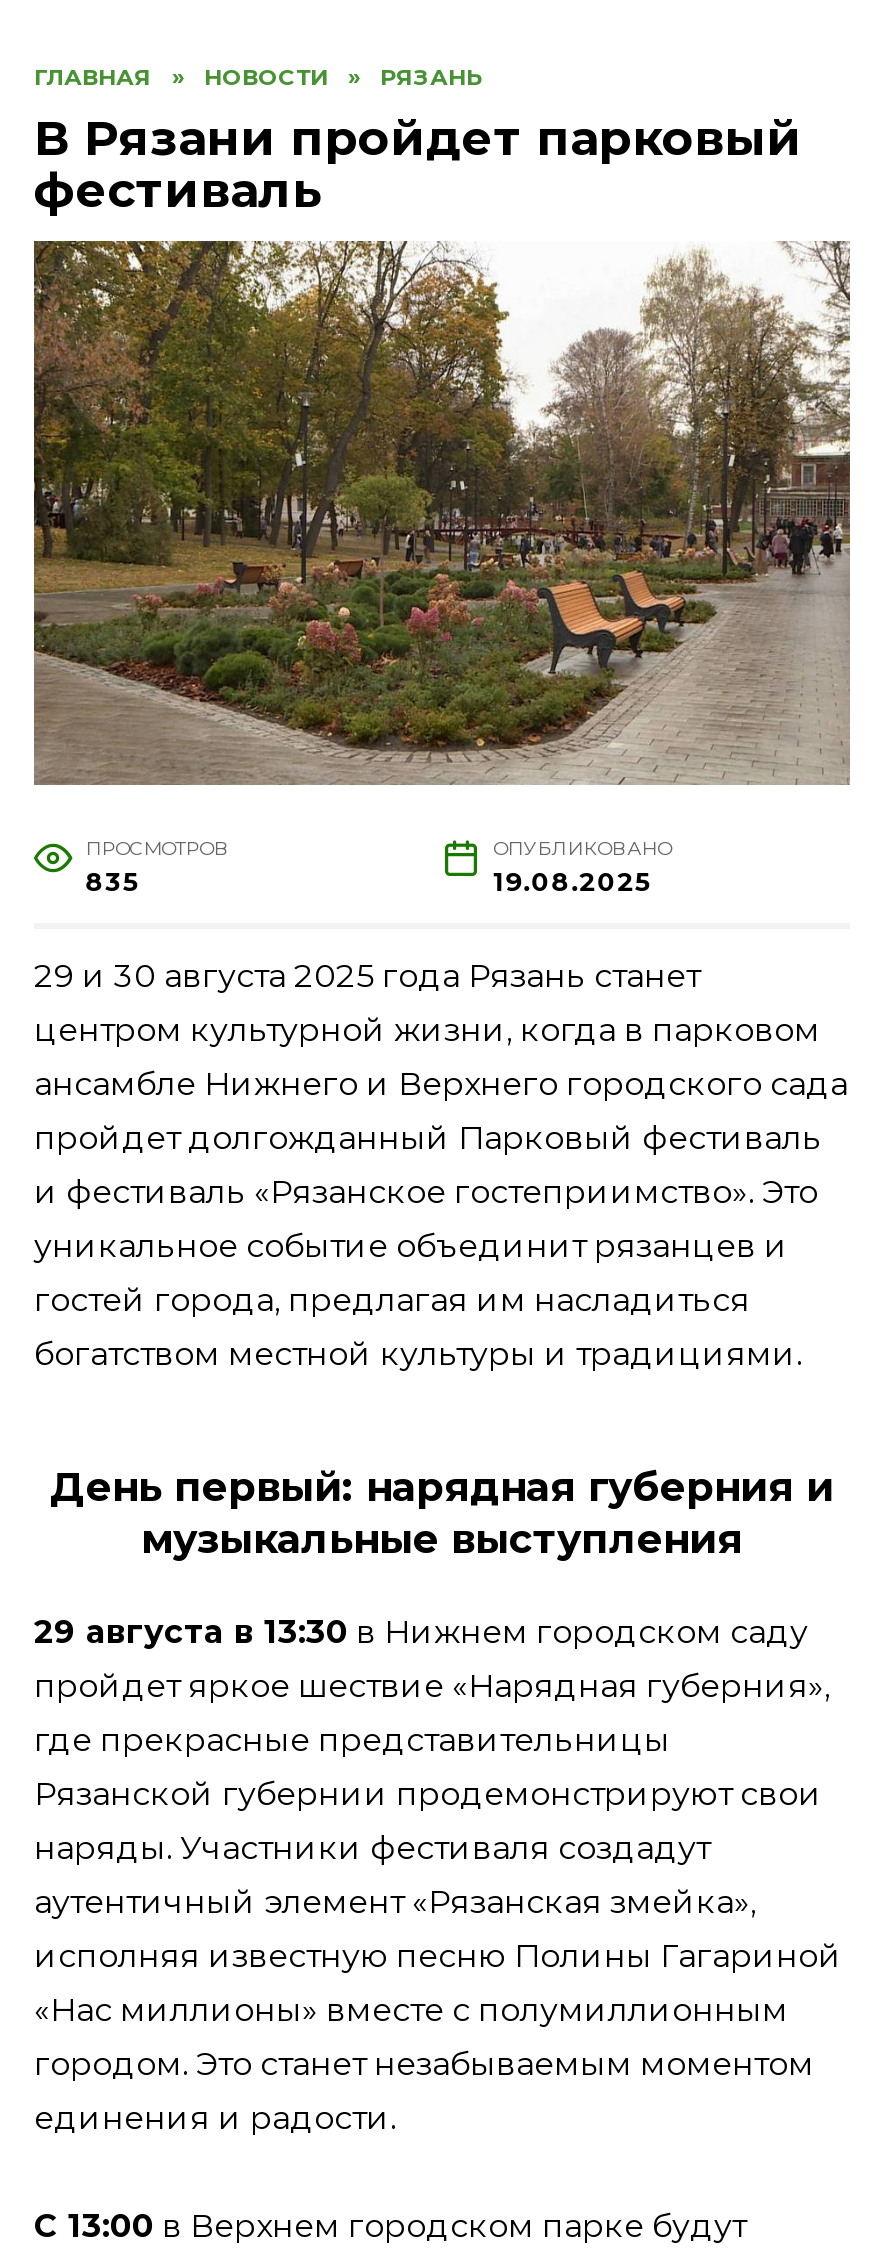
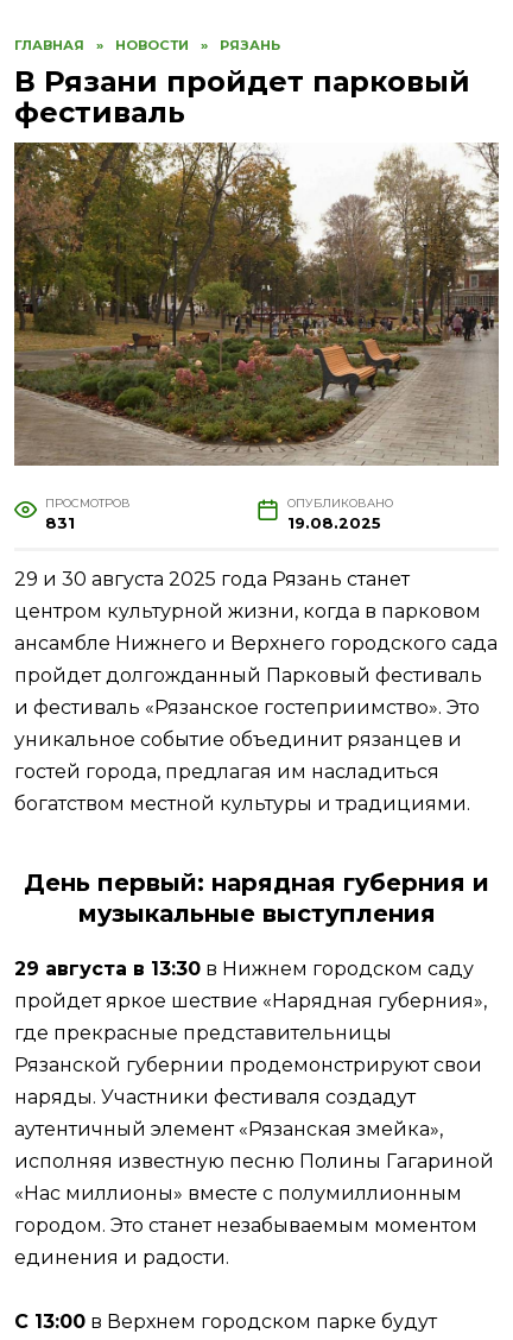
- 835
+ 831
